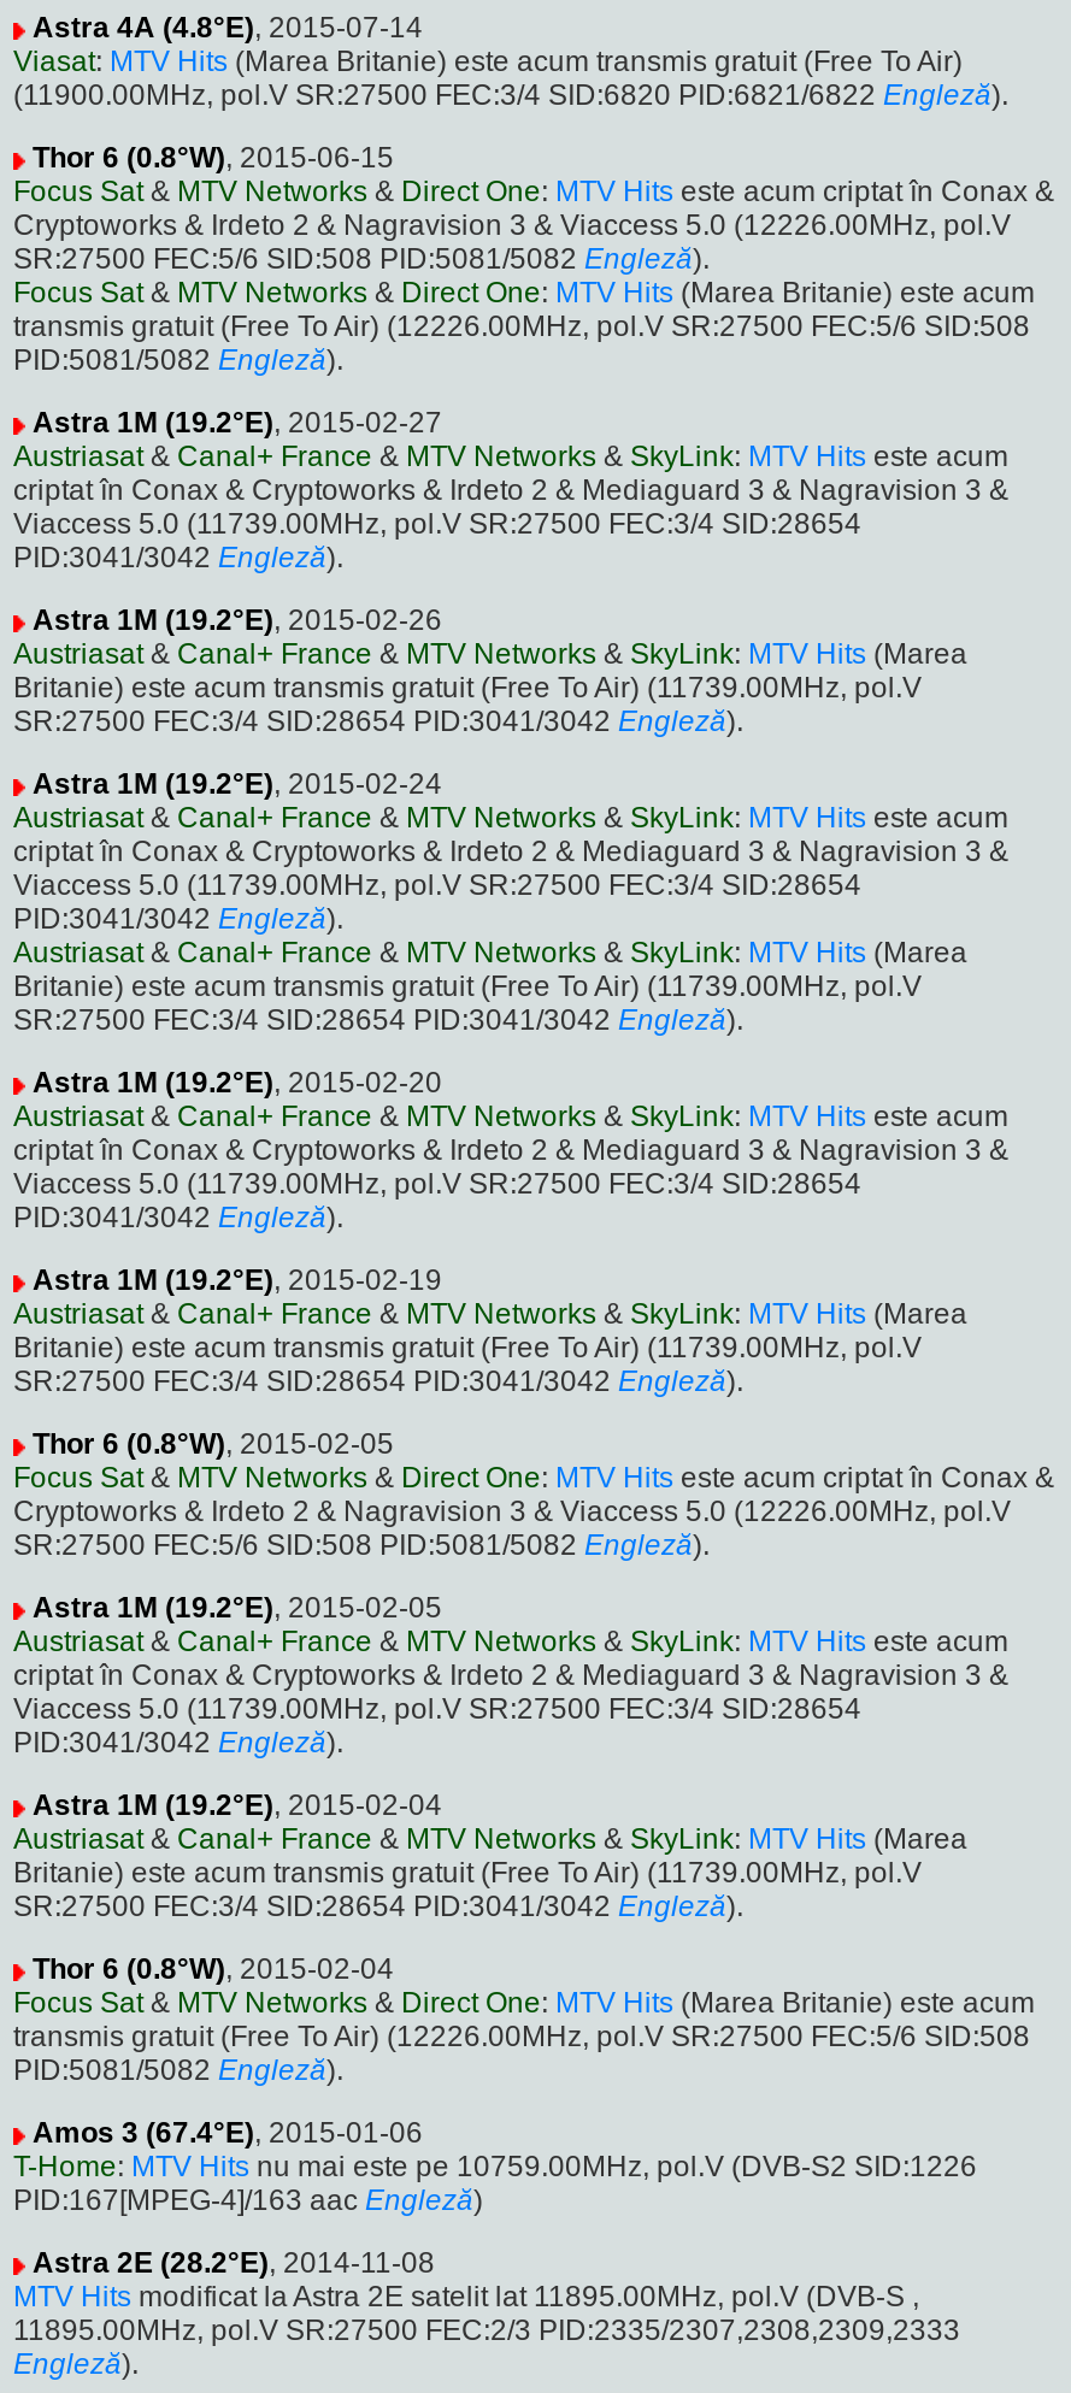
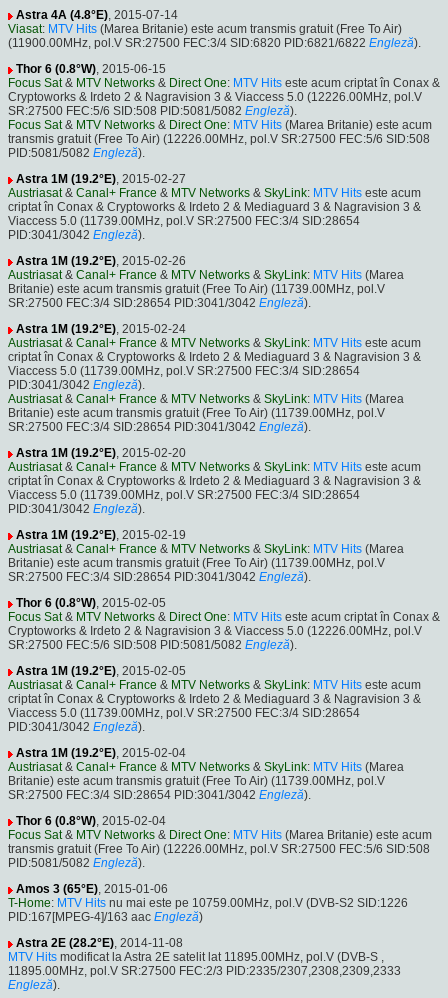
- Amos 3 (67.4°E), 2015-01-06
+ Amos 3 (65°E), 2015-01-06
